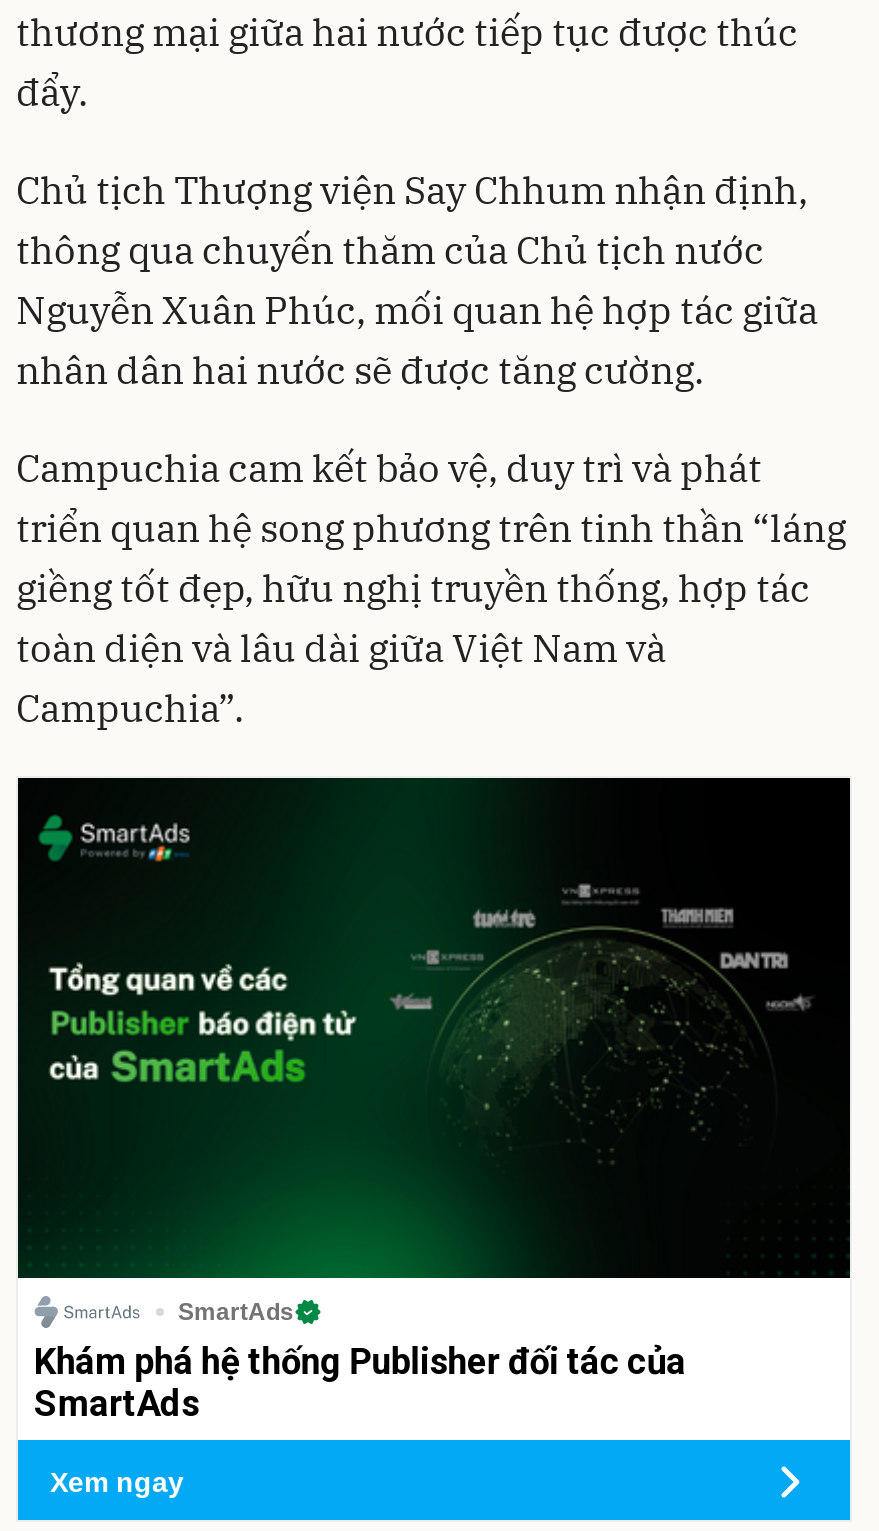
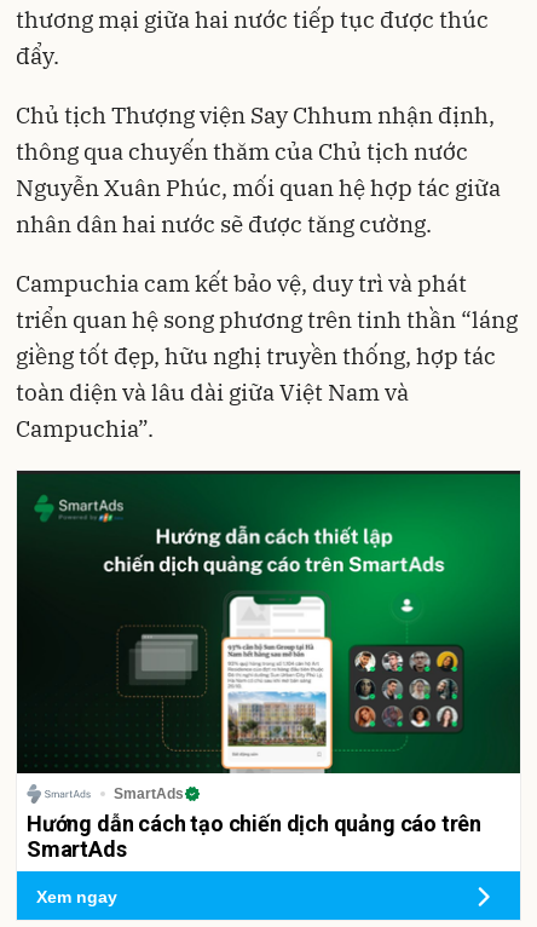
- [image]
- Khám phá hệ thống Publisher đối tác của
+ [image]
+ Hướng dẫn cách tạo chiến dịch quảng cáo trên
